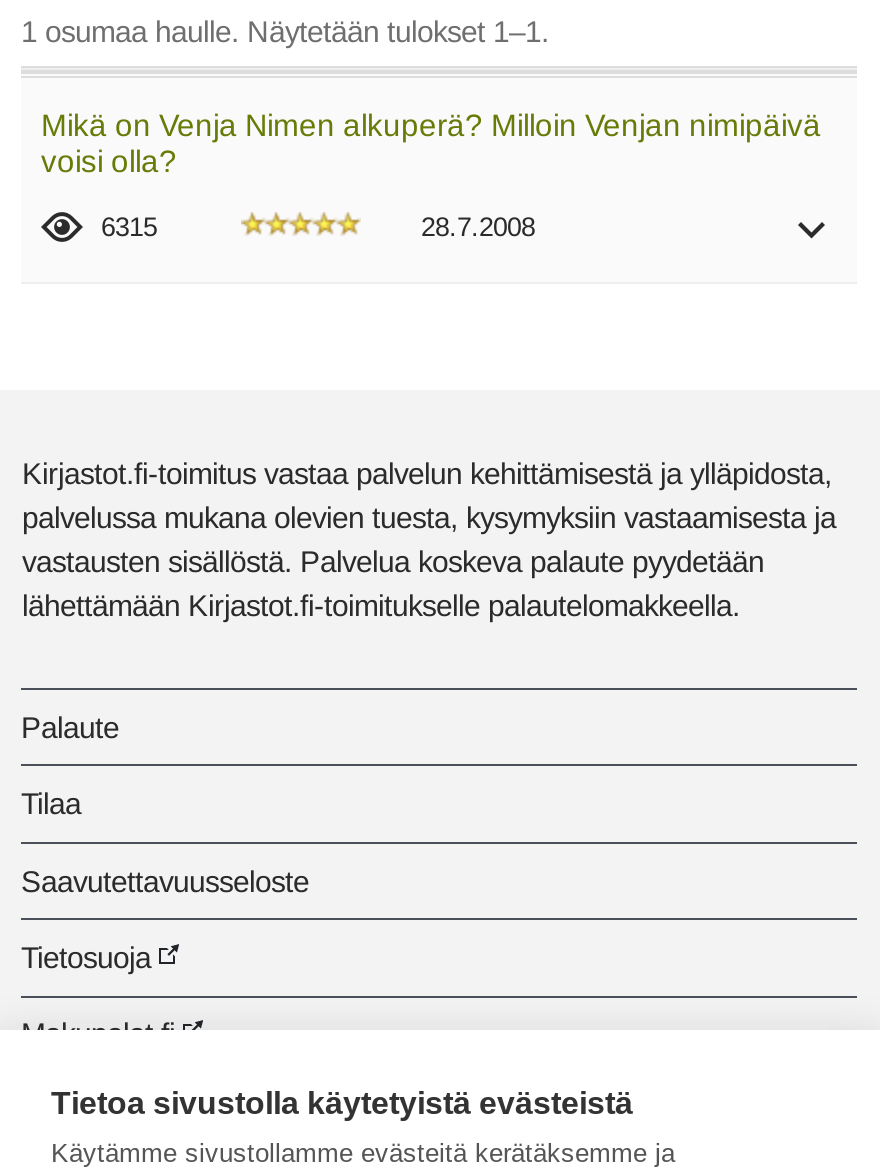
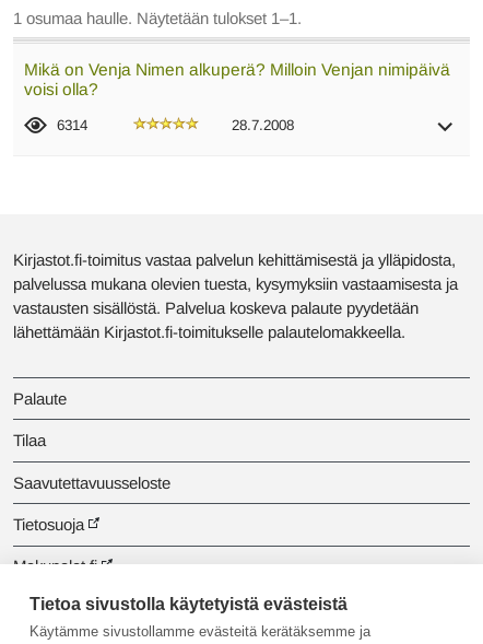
- 6315
+ 6314
